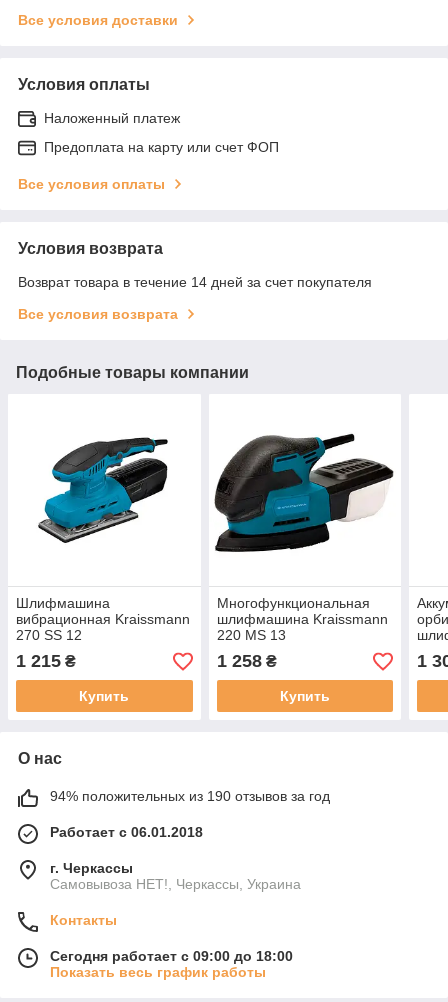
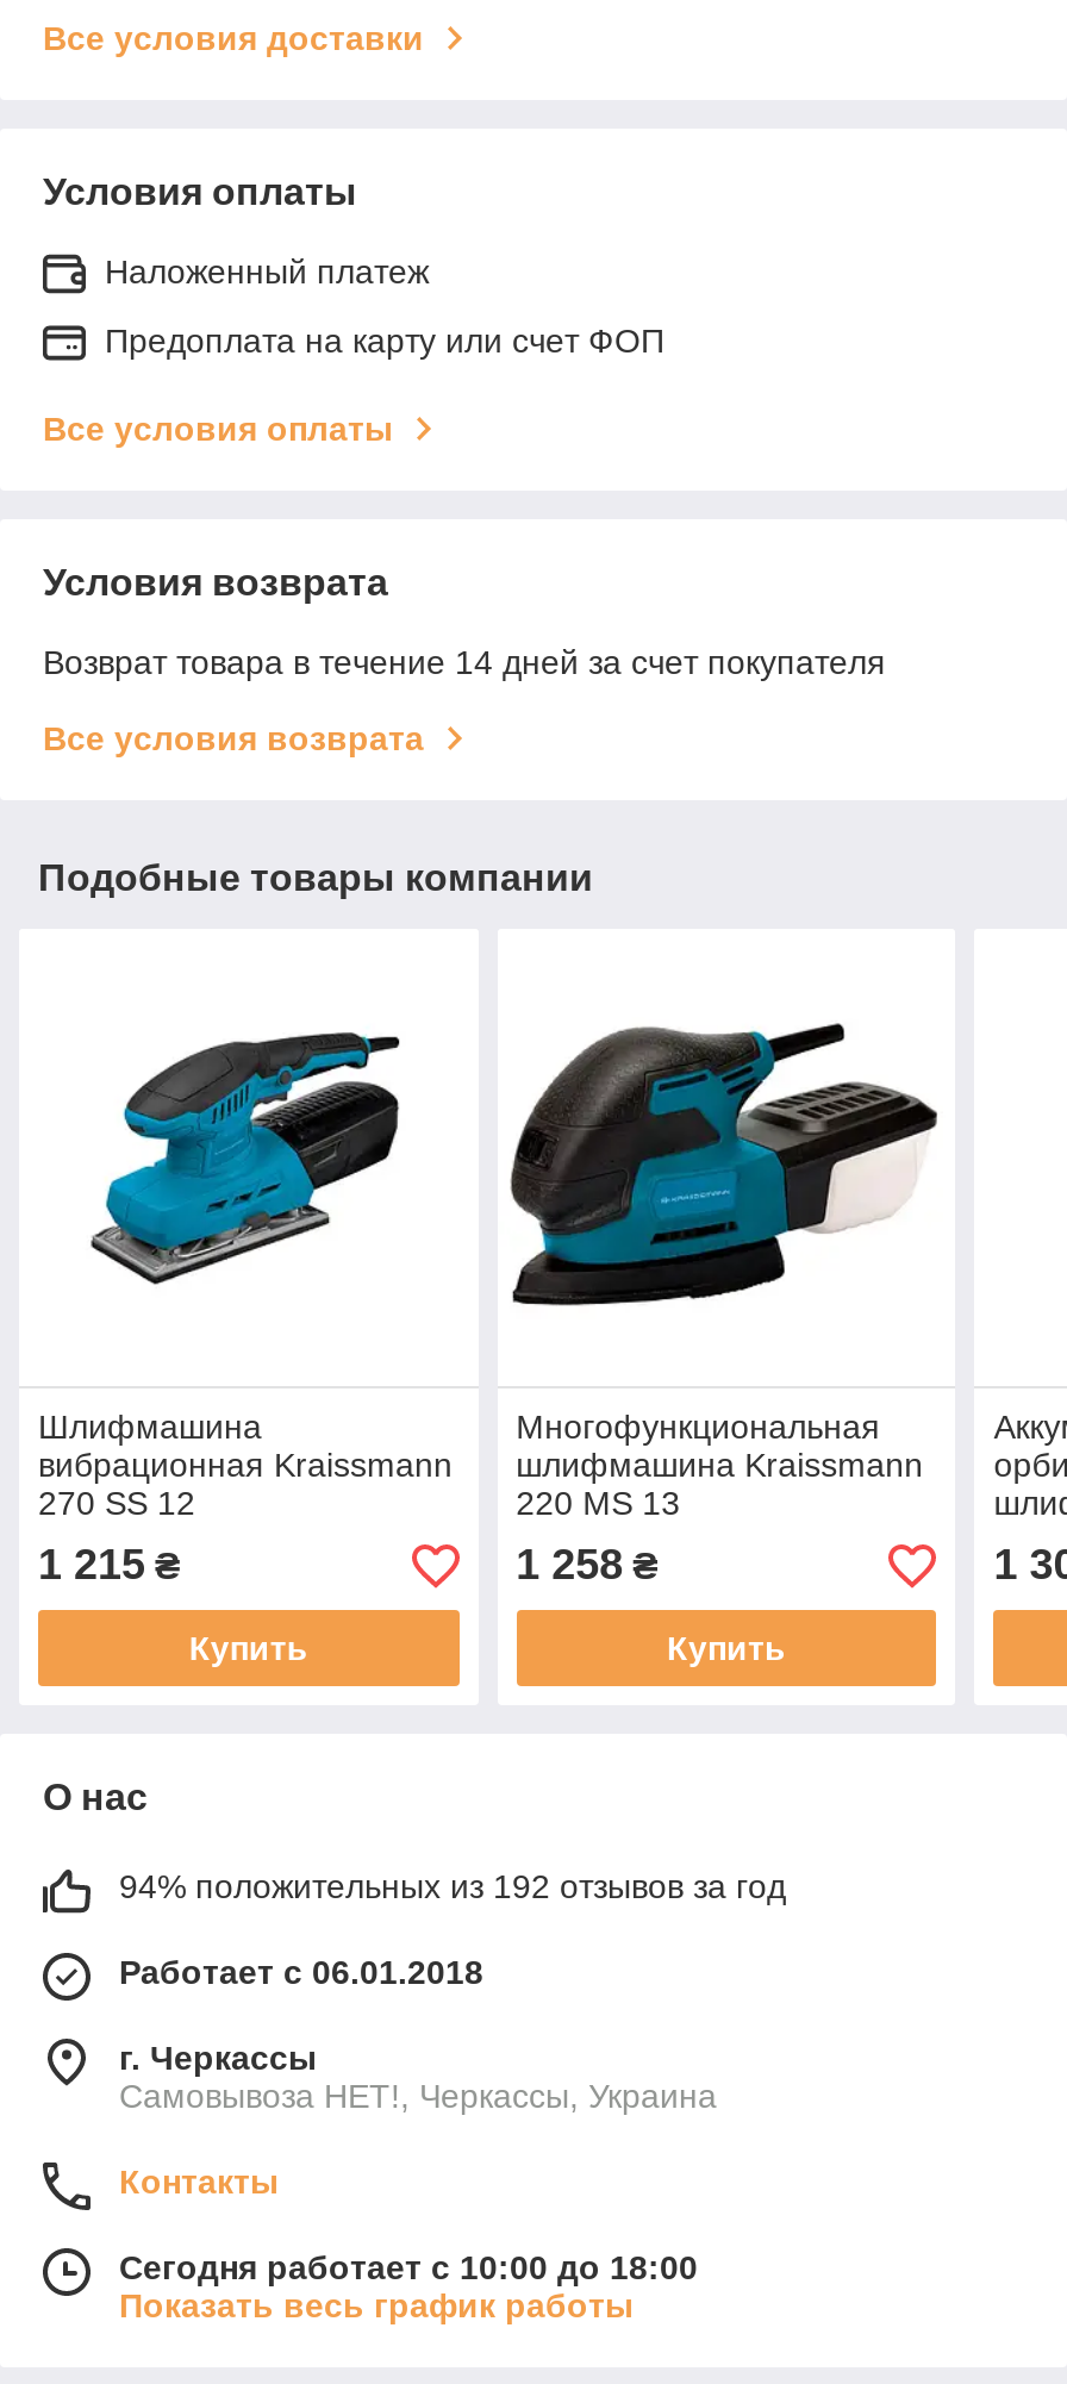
- 94% положительных из 190 отзывов за год
+ 94% положительных из 192 отзывов за год

- Сегодня работает с 09:00 до 18:00
+ Сегодня работает с 10:00 до 18:00
